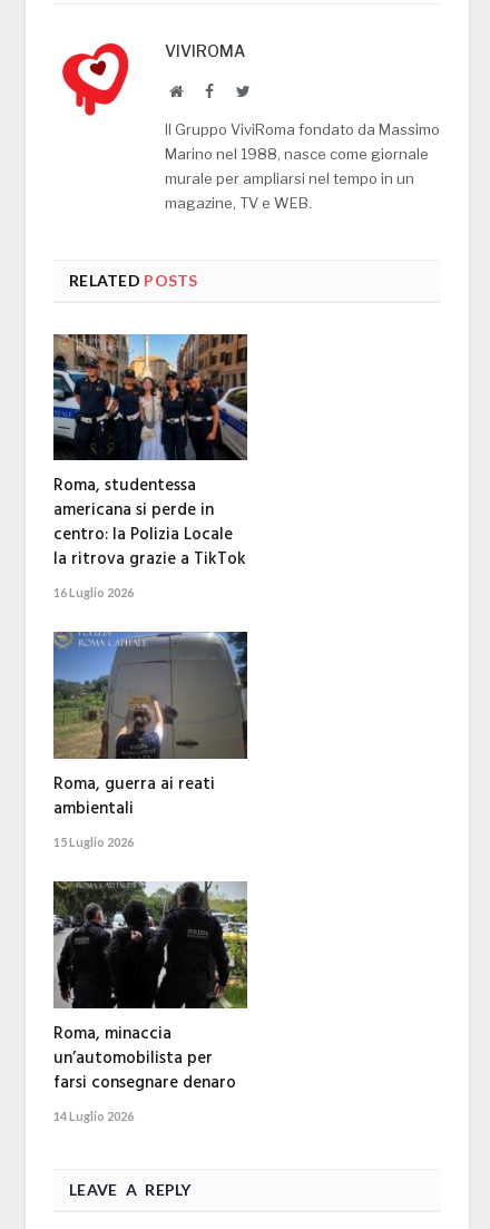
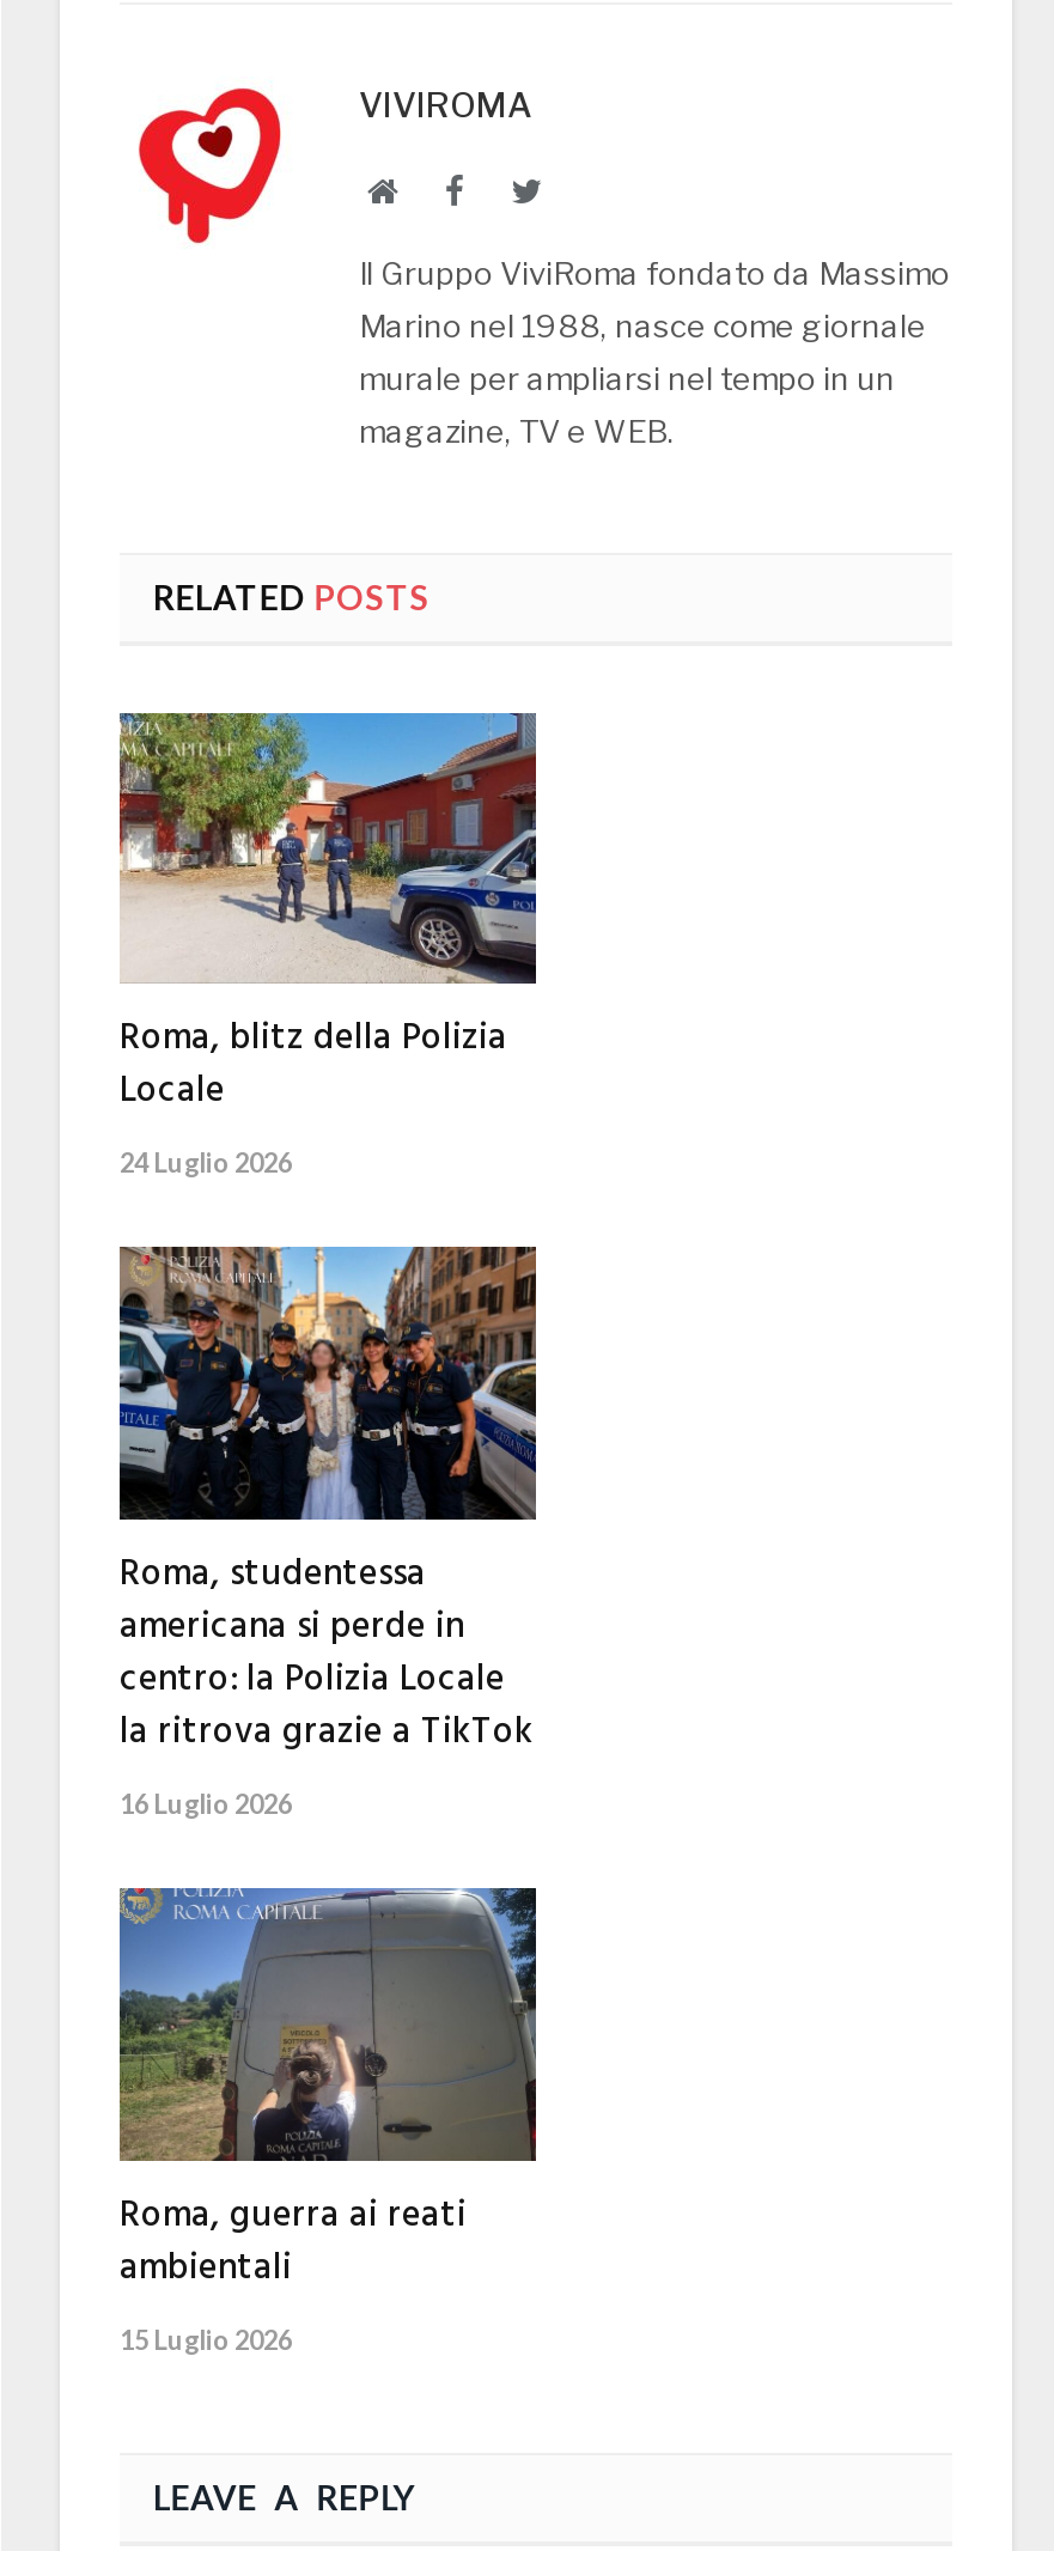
+ [image]
+ Roma, blitz della Polizia
+ Locale
+ 24 Luglio 2026

moved down: [image] | Roma, studentessa | americana si perde in | ... | ambientali | 15 Luglio 2026

- [image]
- Roma, minaccia
- un’automobilista per
- farsi consegnare denaro
- 14 Luglio 2026
